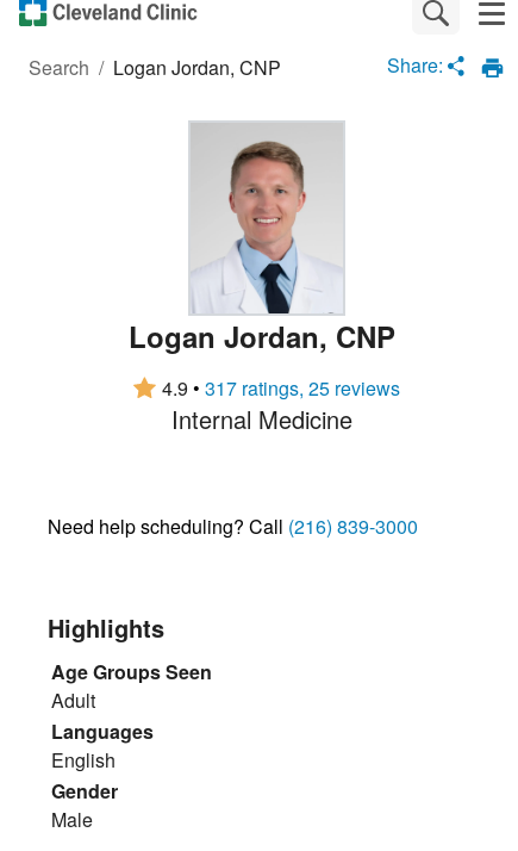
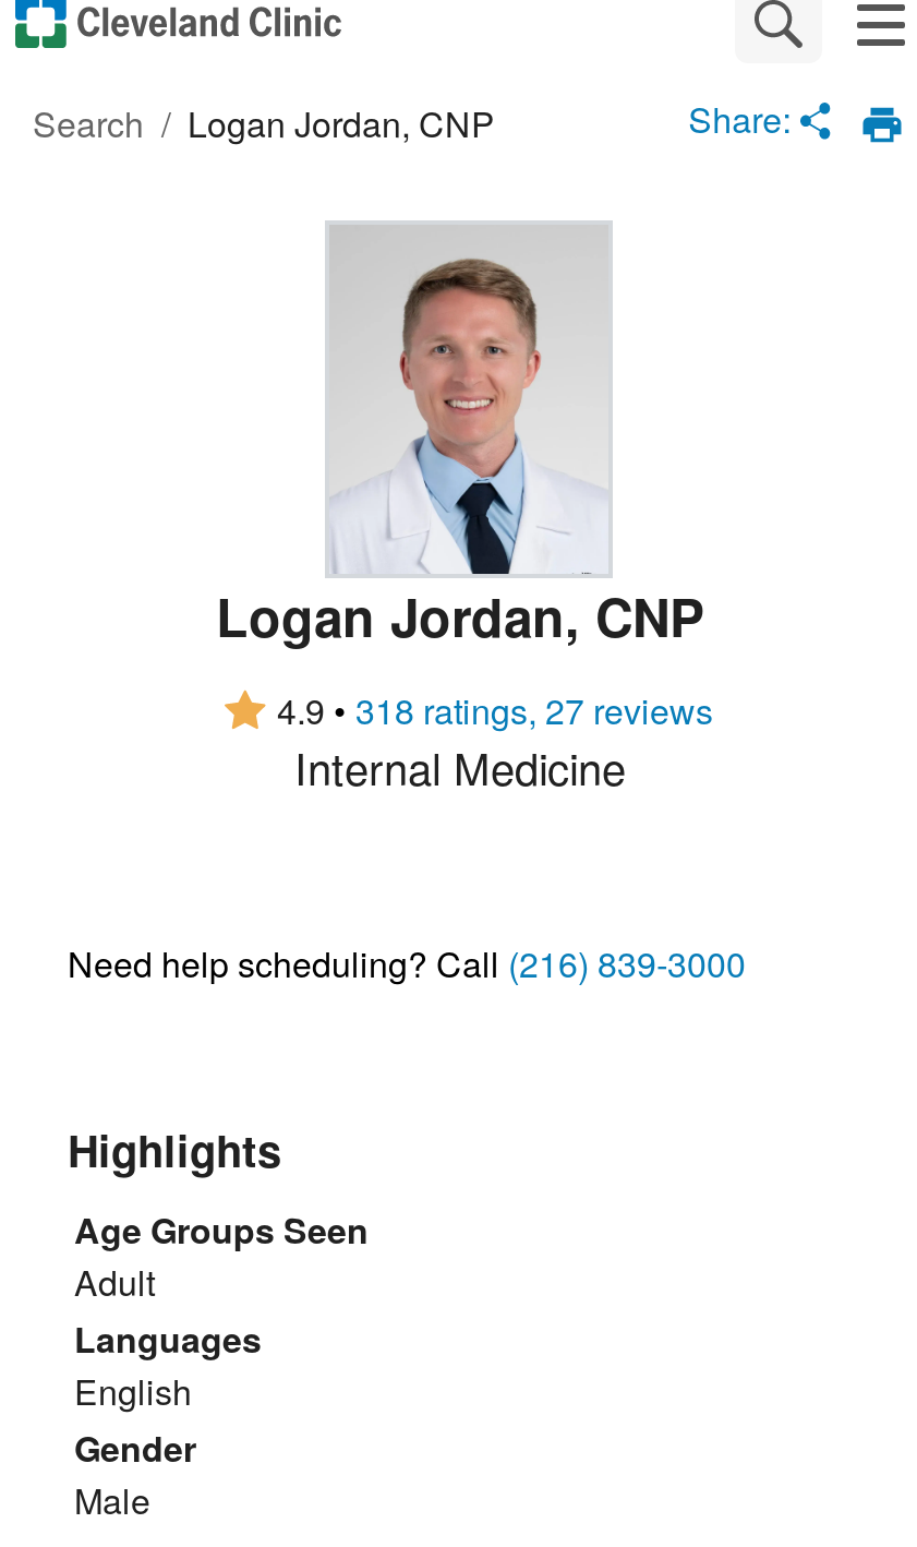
- 4.9 • 317 ratings, 25 reviews
+ 4.9 • 318 ratings, 27 reviews
